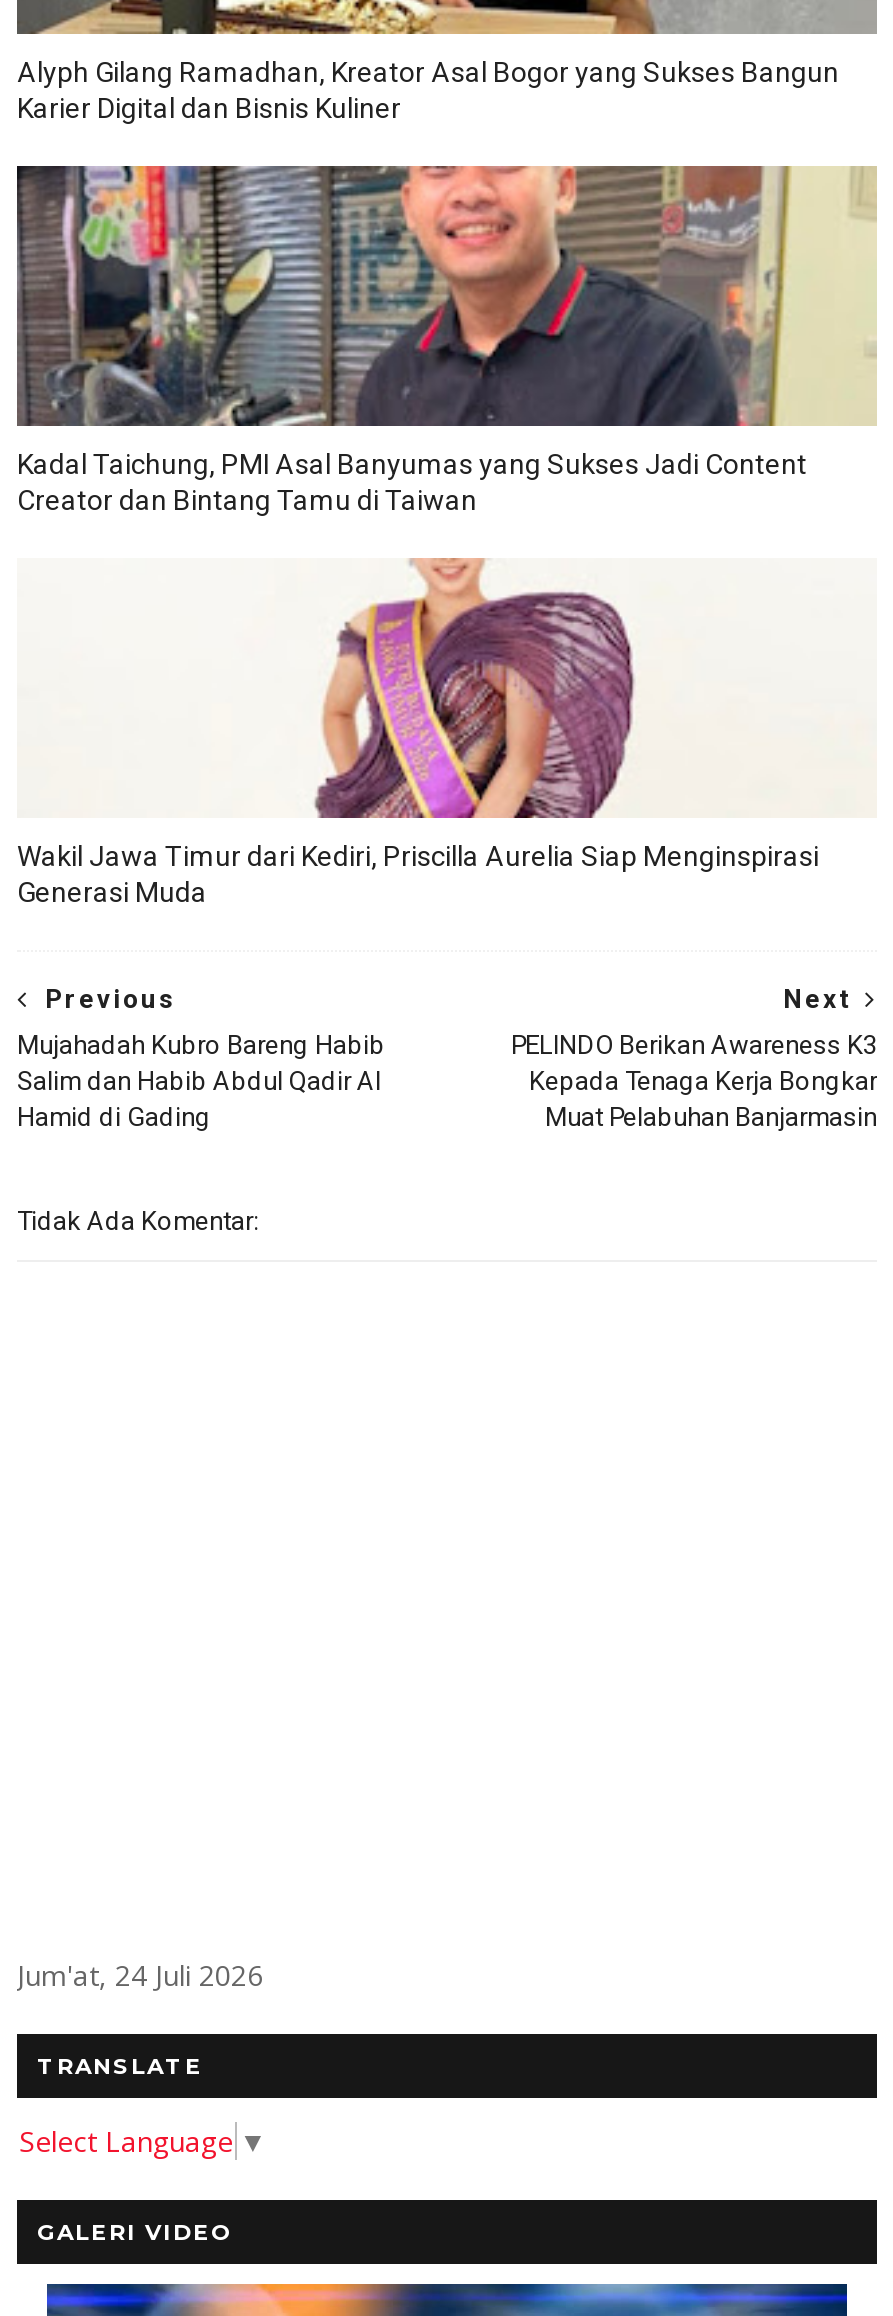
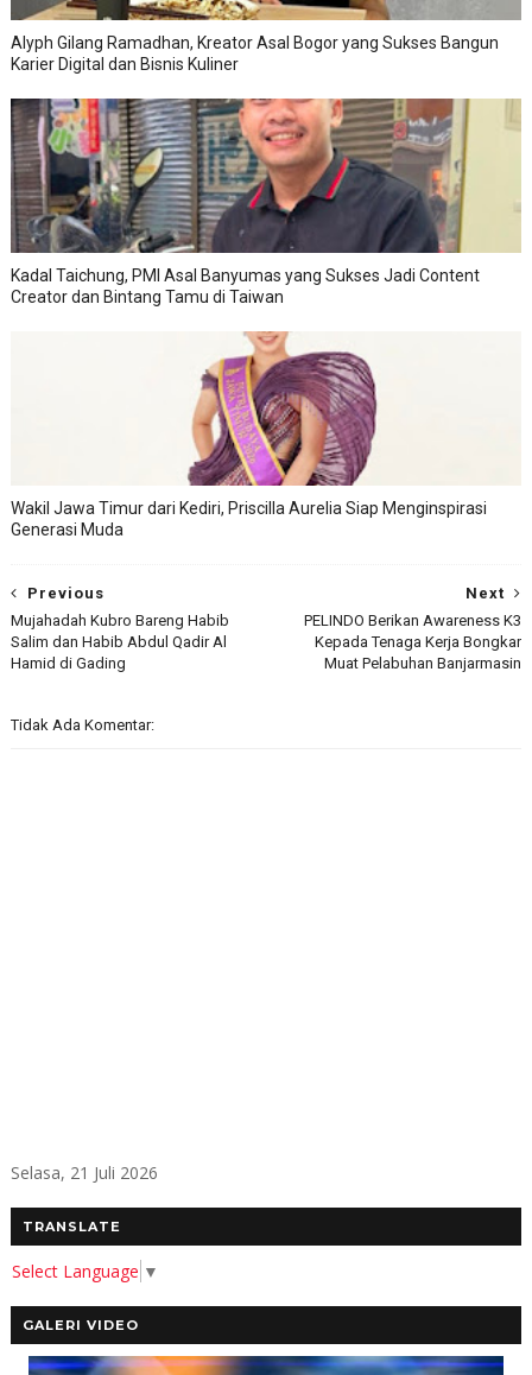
- Jum'at, 24 Juli 2026
+ Selasa, 21 Juli 2026
